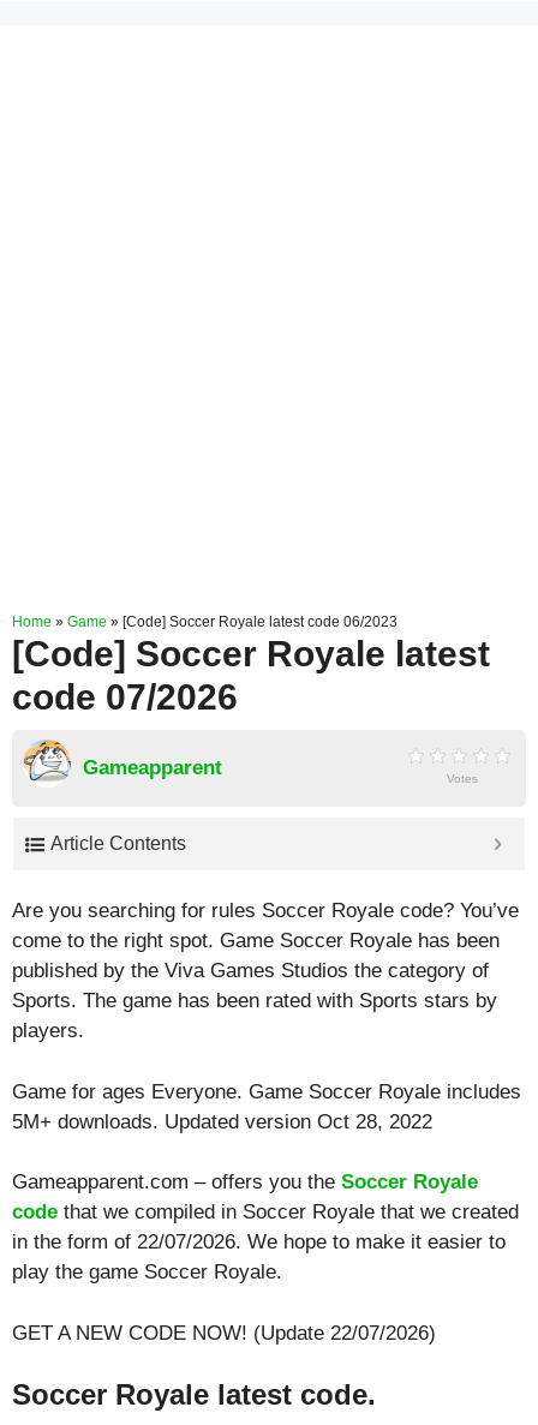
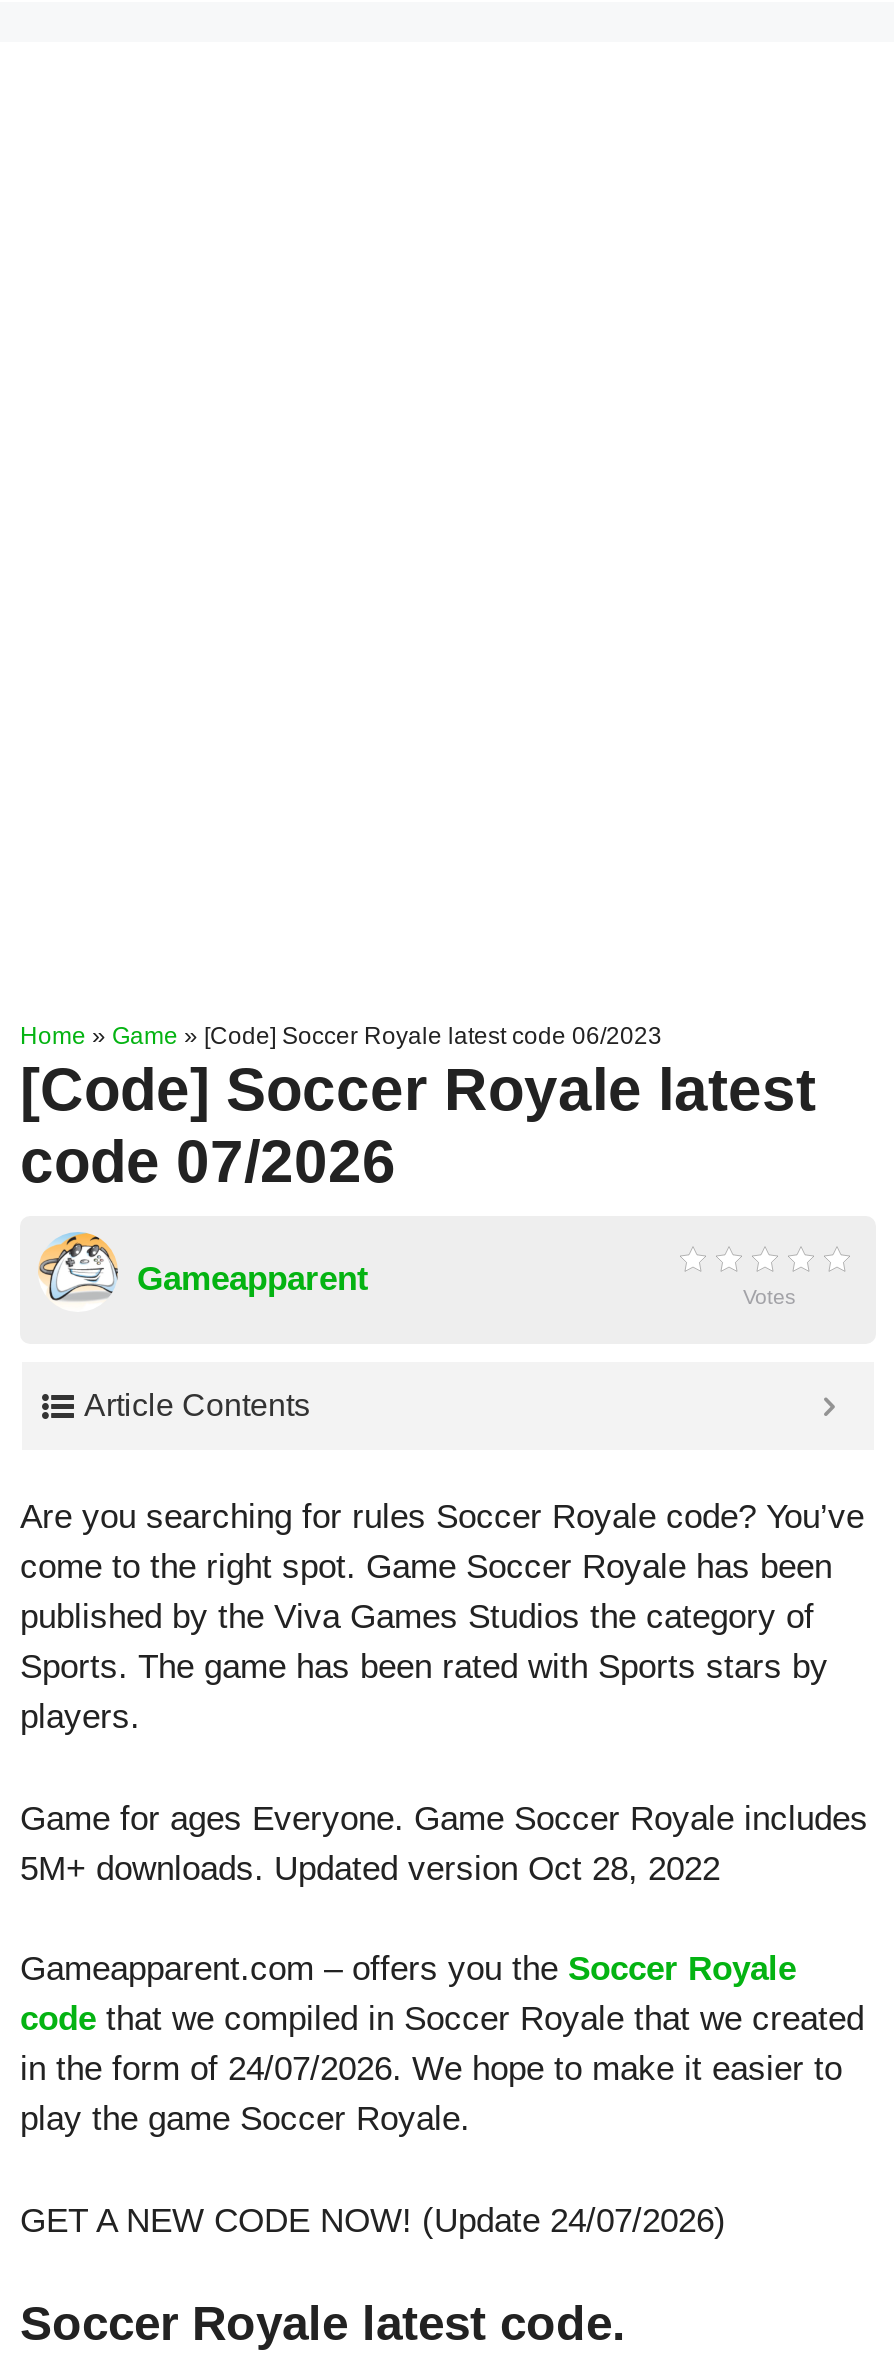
- in the form of 22/07/2026. We hope to make it easier to
+ in the form of 24/07/2026. We hope to make it easier to

- GET A NEW CODE NOW! (Update 22/07/2026)
+ GET A NEW CODE NOW! (Update 24/07/2026)
